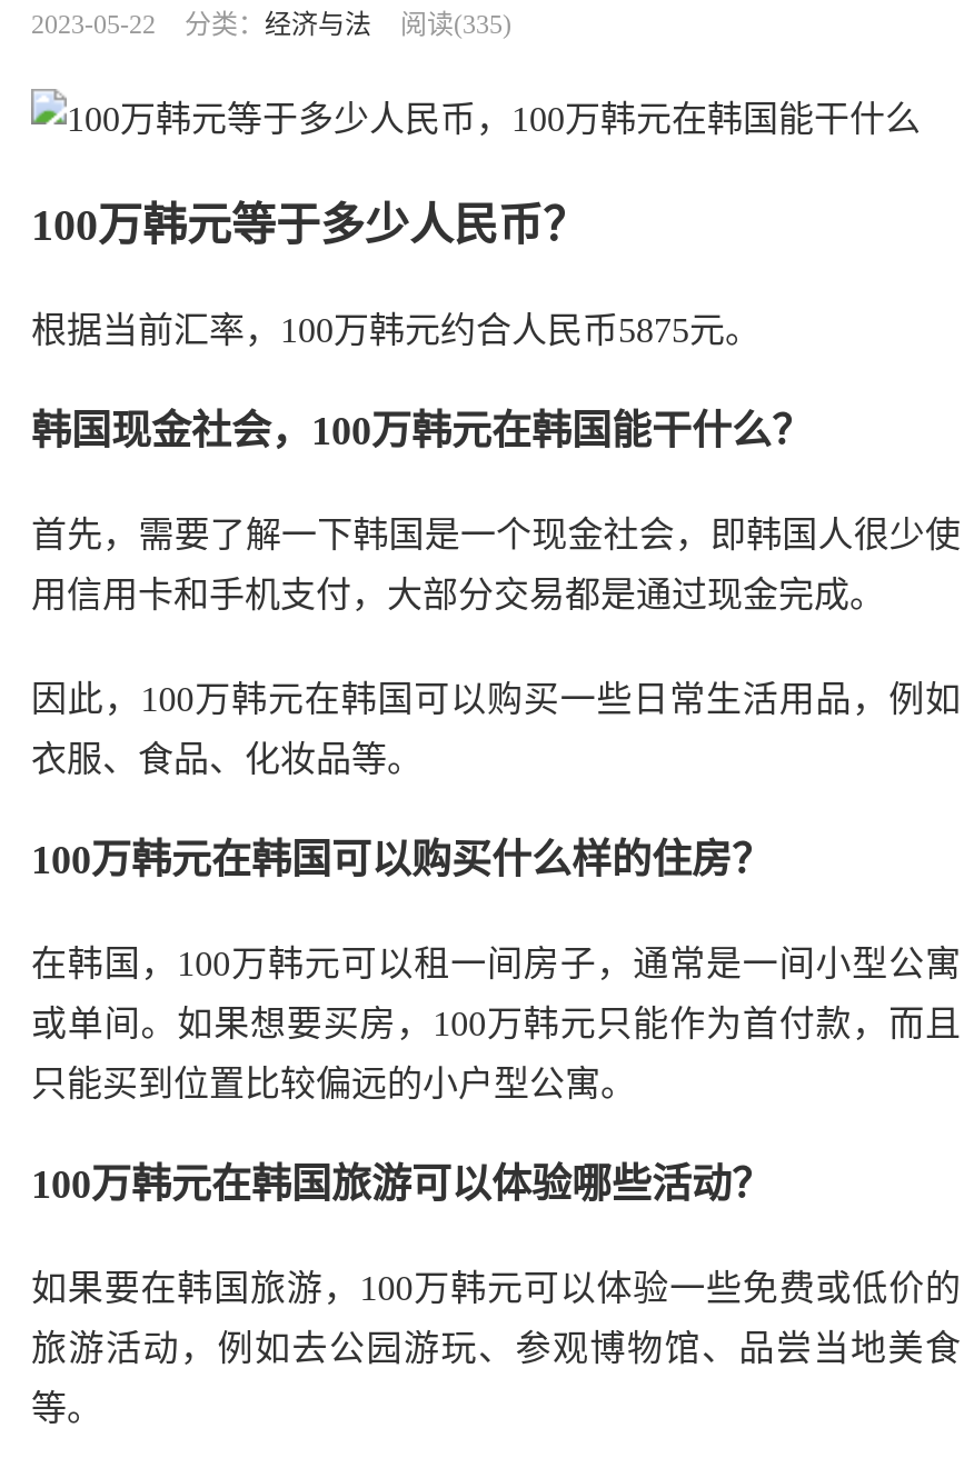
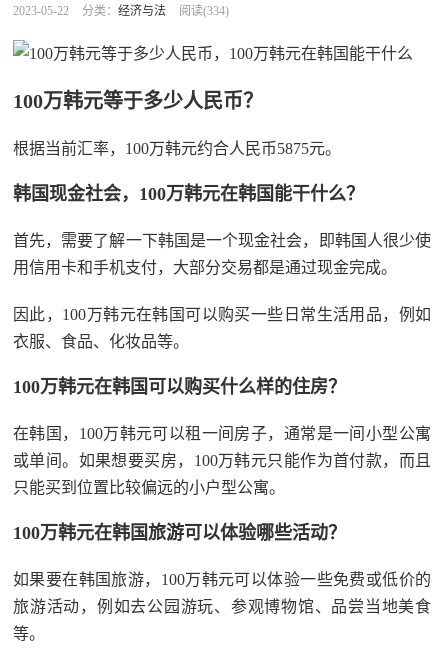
- 2023-05-22 分类：经济与法 阅读(335)
+ 2023-05-22 分类：经济与法 阅读(334)
